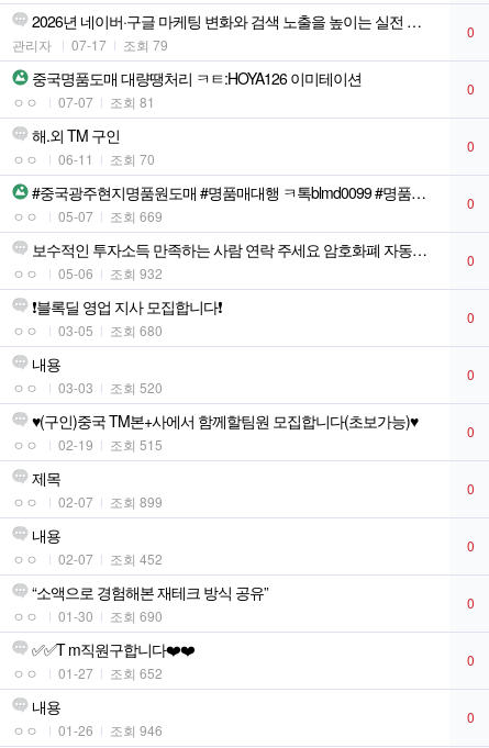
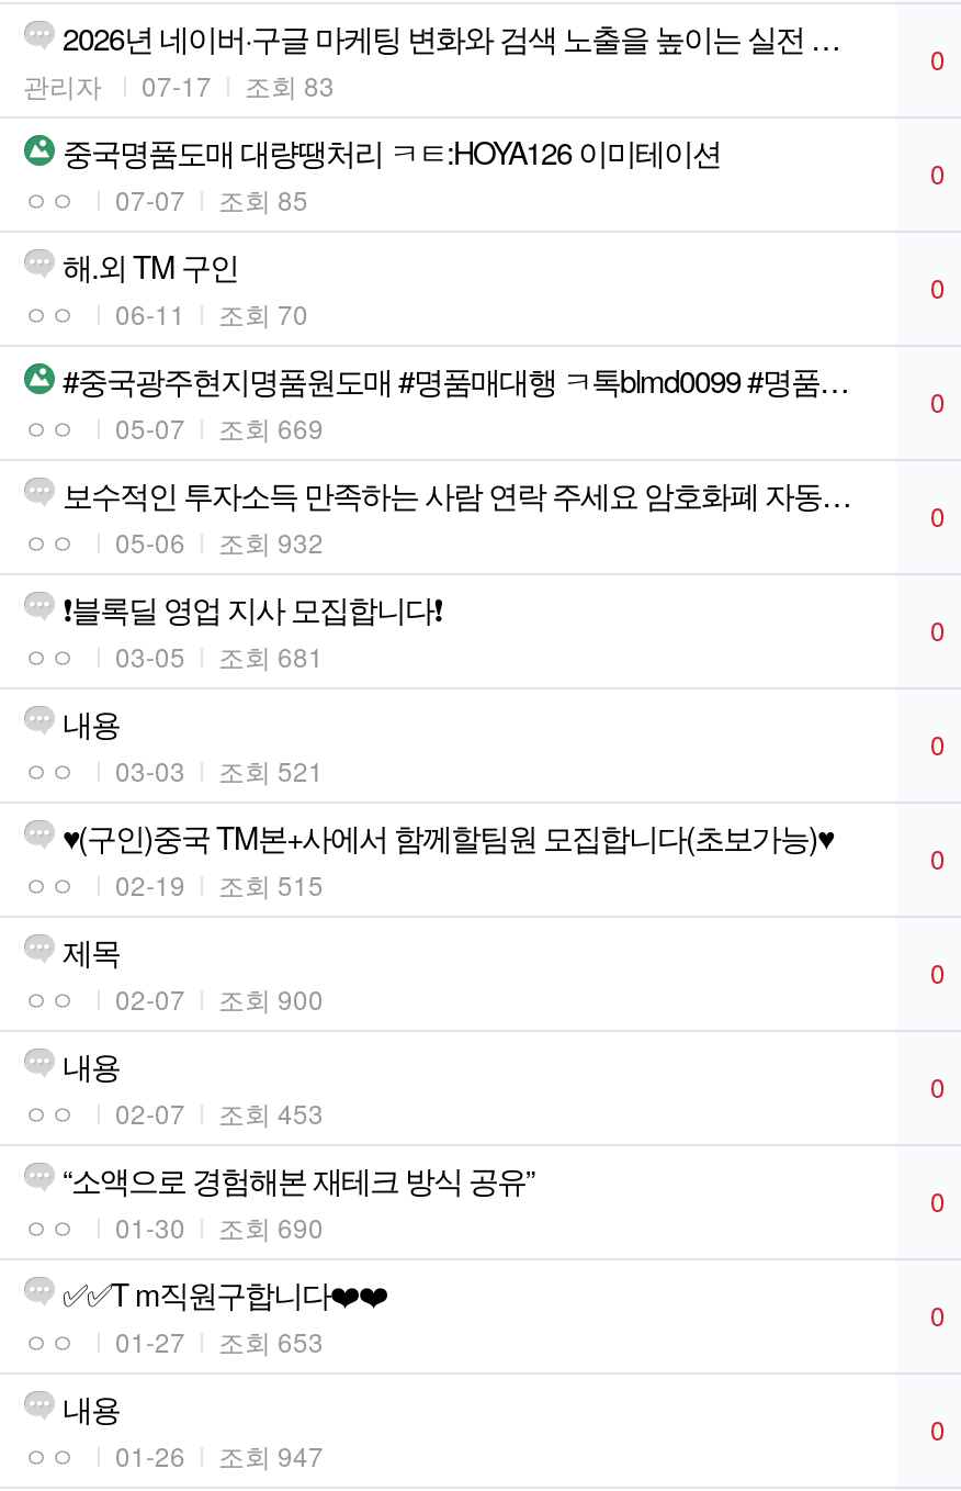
- 관리자 07-17 조회 79
+ 관리자 07-17 조회 83

- 조회 81
+ 조회 85

- 조회 680
+ 조회 681

- 조회 520
+ 조회 521

- 조회 899
+ 조회 900

- 조회 452
+ 조회 453

- 조회 652
+ 조회 653

- 조회 946
+ 조회 947
